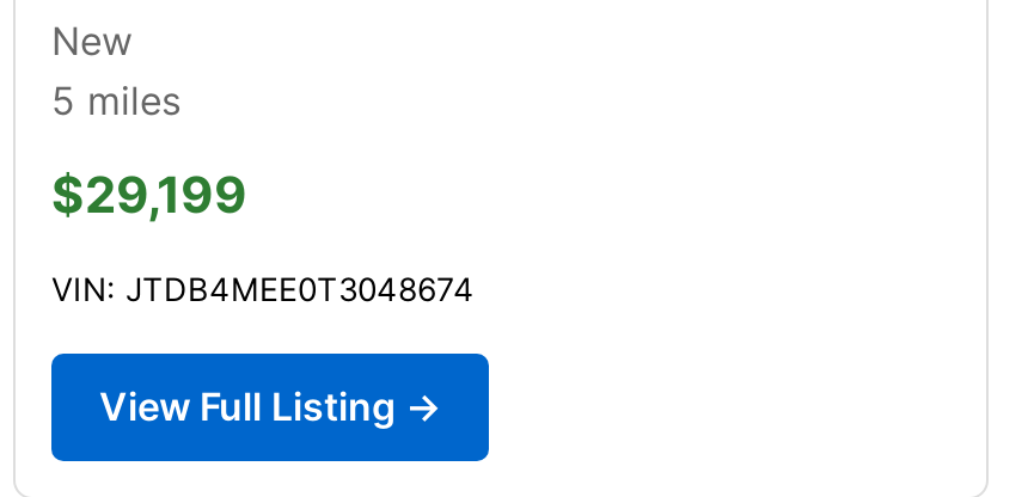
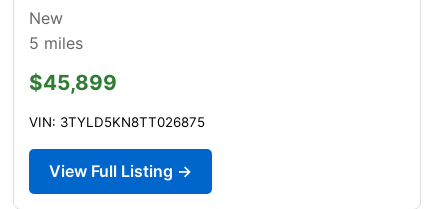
- $29,199
+ $45,899

- VIN: JTDB4MEE0T3048674
+ VIN: 3TYLD5KN8TT026875
